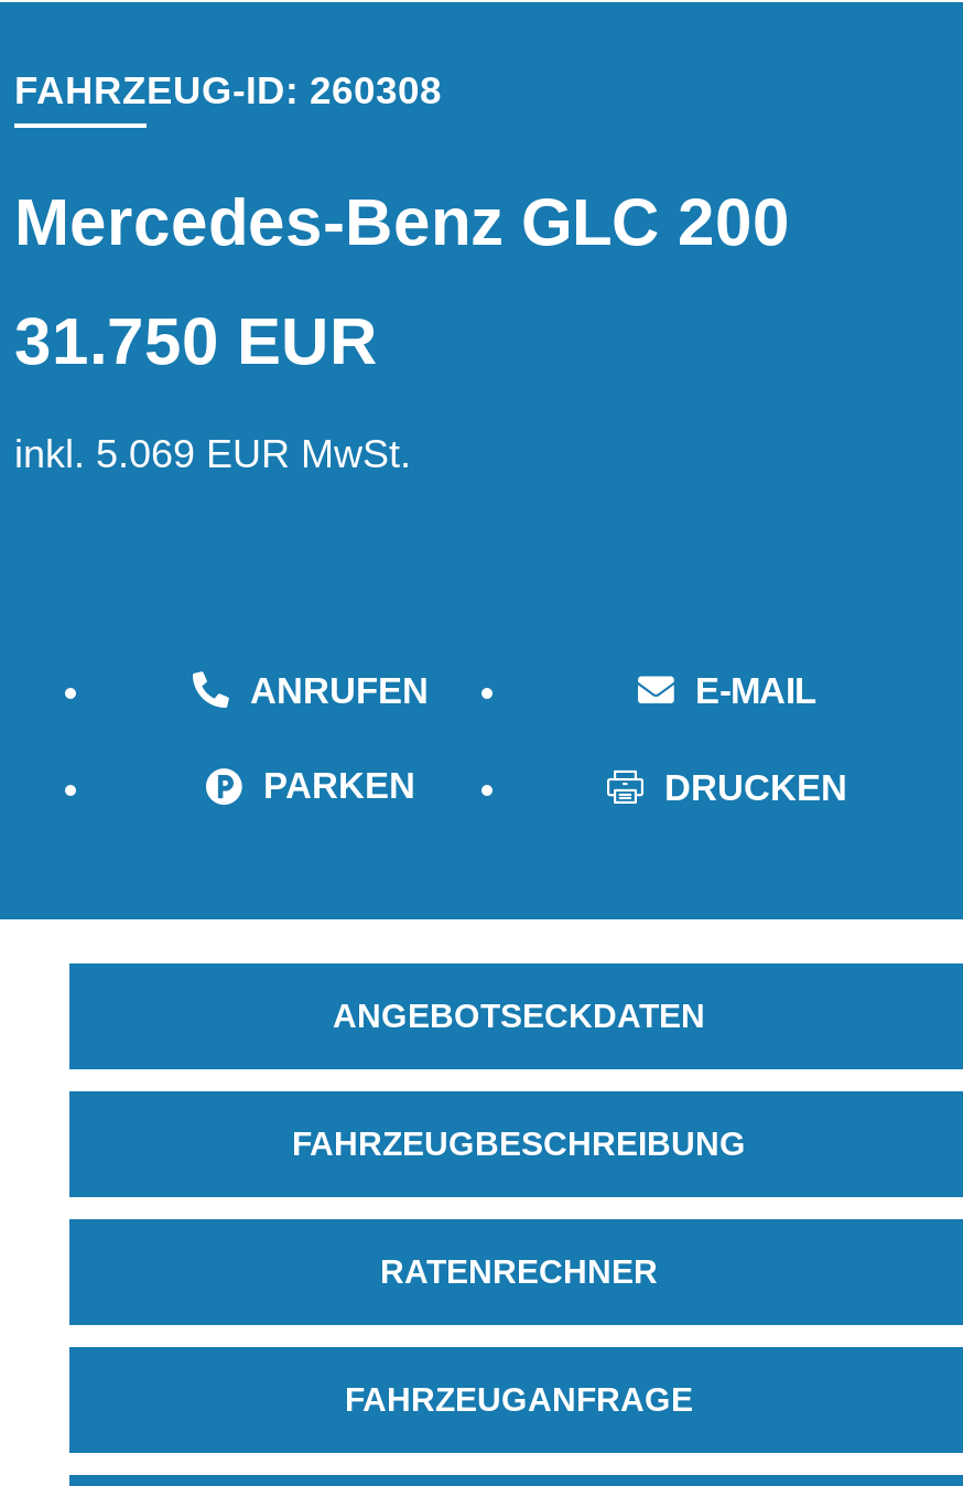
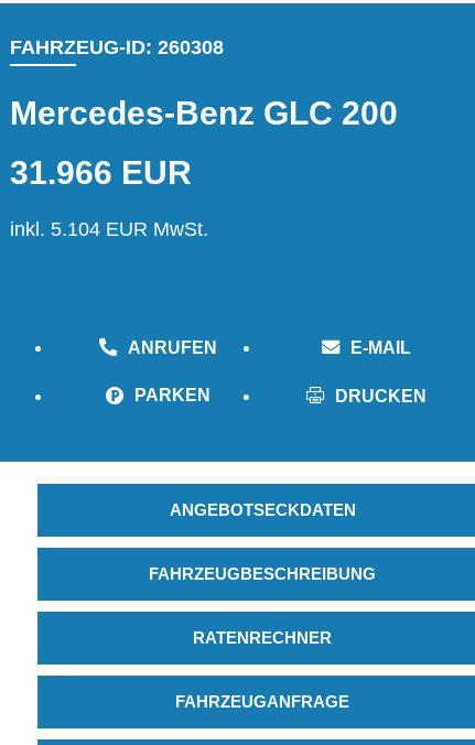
- 31.750 EUR
+ 31.966 EUR

- inkl. 5.069 EUR MwSt.
+ inkl. 5.104 EUR MwSt.
